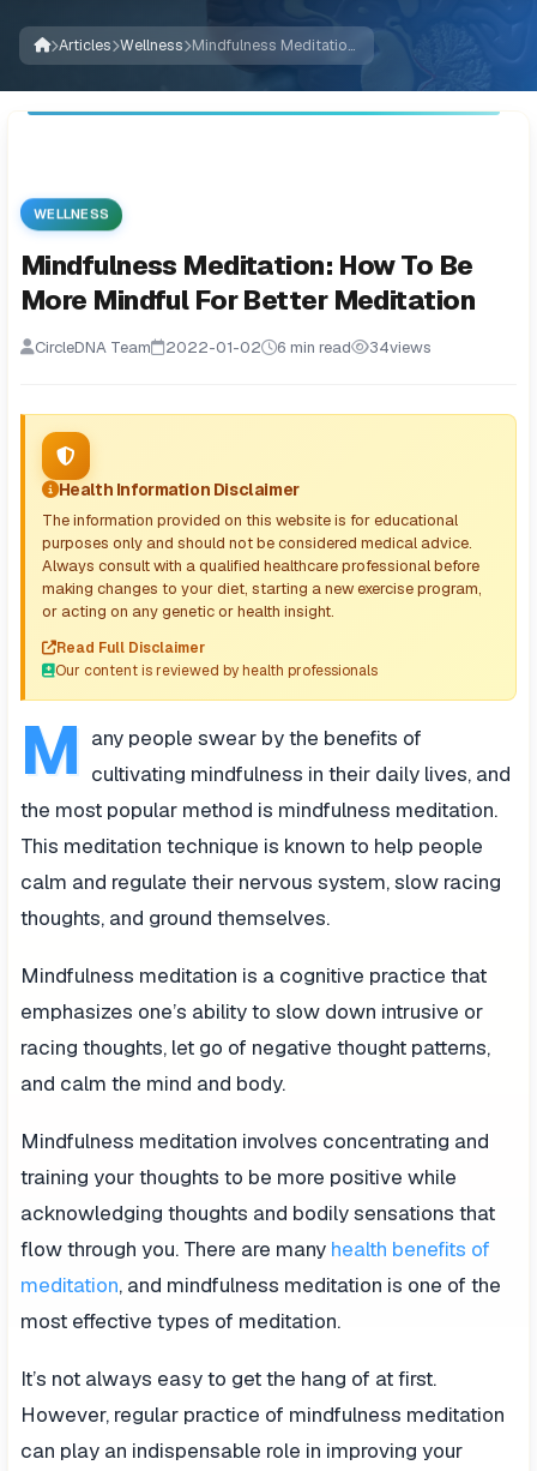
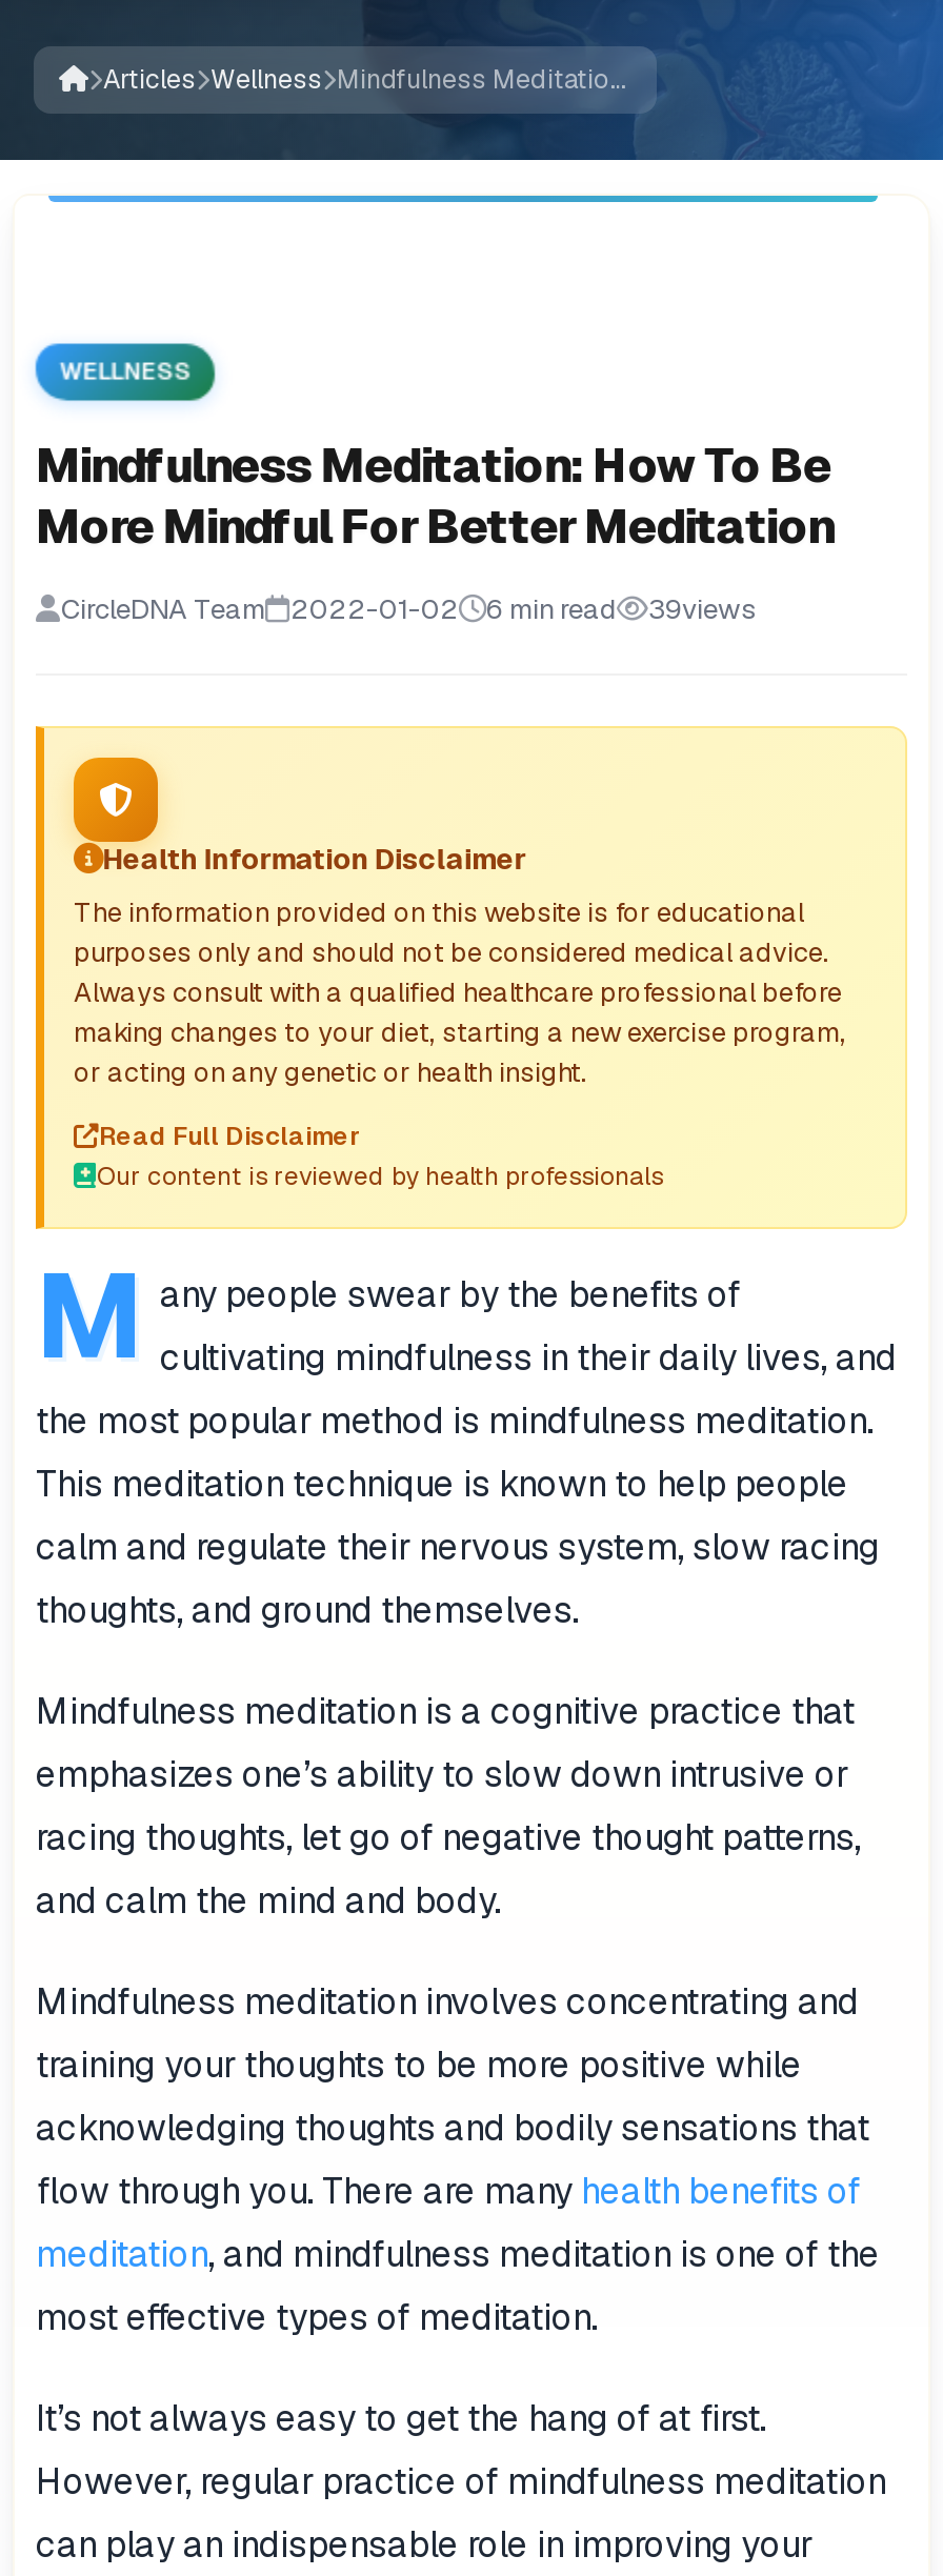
- CircleDNA Team 2022-01-02 6 min read 34views
+ CircleDNA Team 2022-01-02 6 min read 39views
